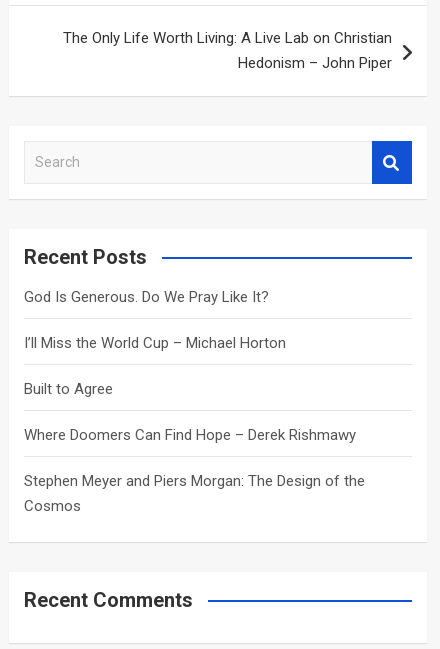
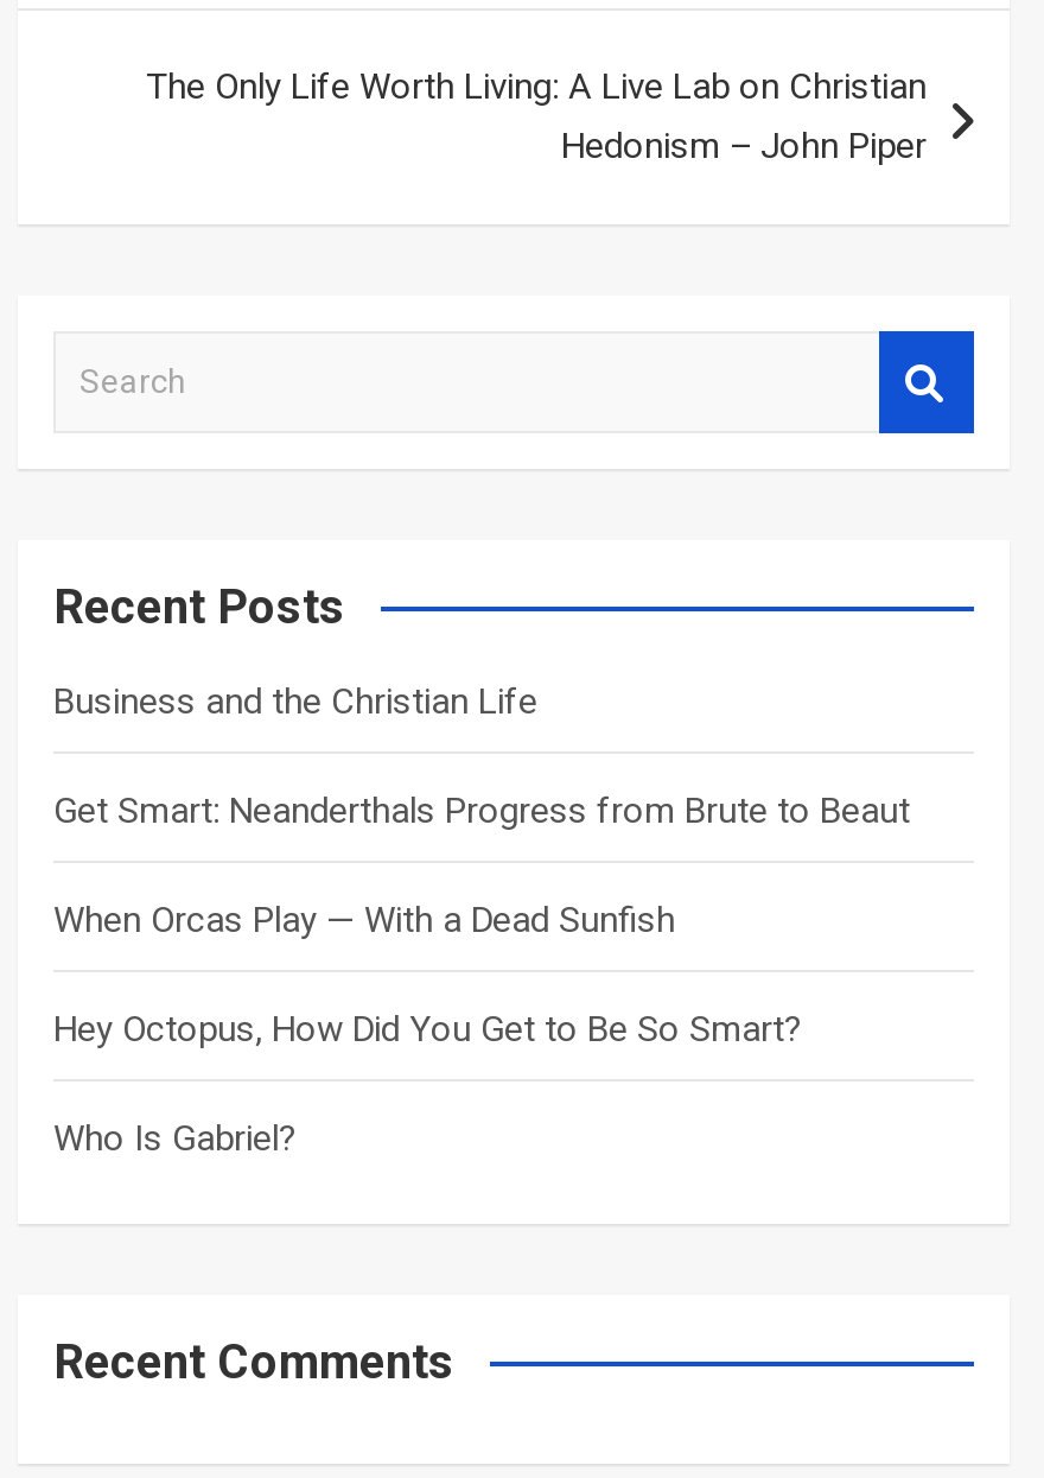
- God Is Generous. Do We Pray Like It?
+ Business and the Christian Life

- I’ll Miss the World Cup – Michael Horton
+ Get Smart: Neanderthals Progress from Brute to Beaut

- Built to Agree
+ When Orcas Play — With a Dead Sunfish

- Where Doomers Can Find Hope – Derek Rishmawy
+ Hey Octopus, How Did You Get to Be So Smart?

- Stephen Meyer and Piers Morgan: The Design of the
- Cosmos
+ Who Is Gabriel?
